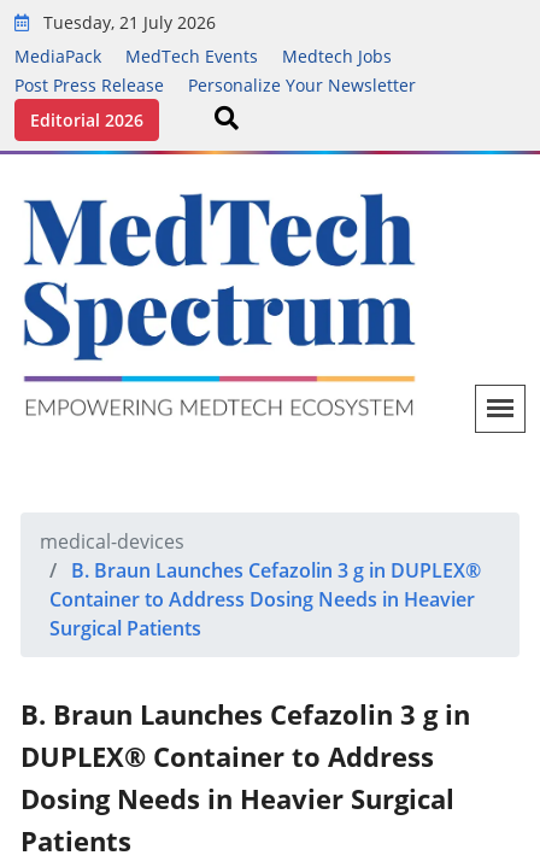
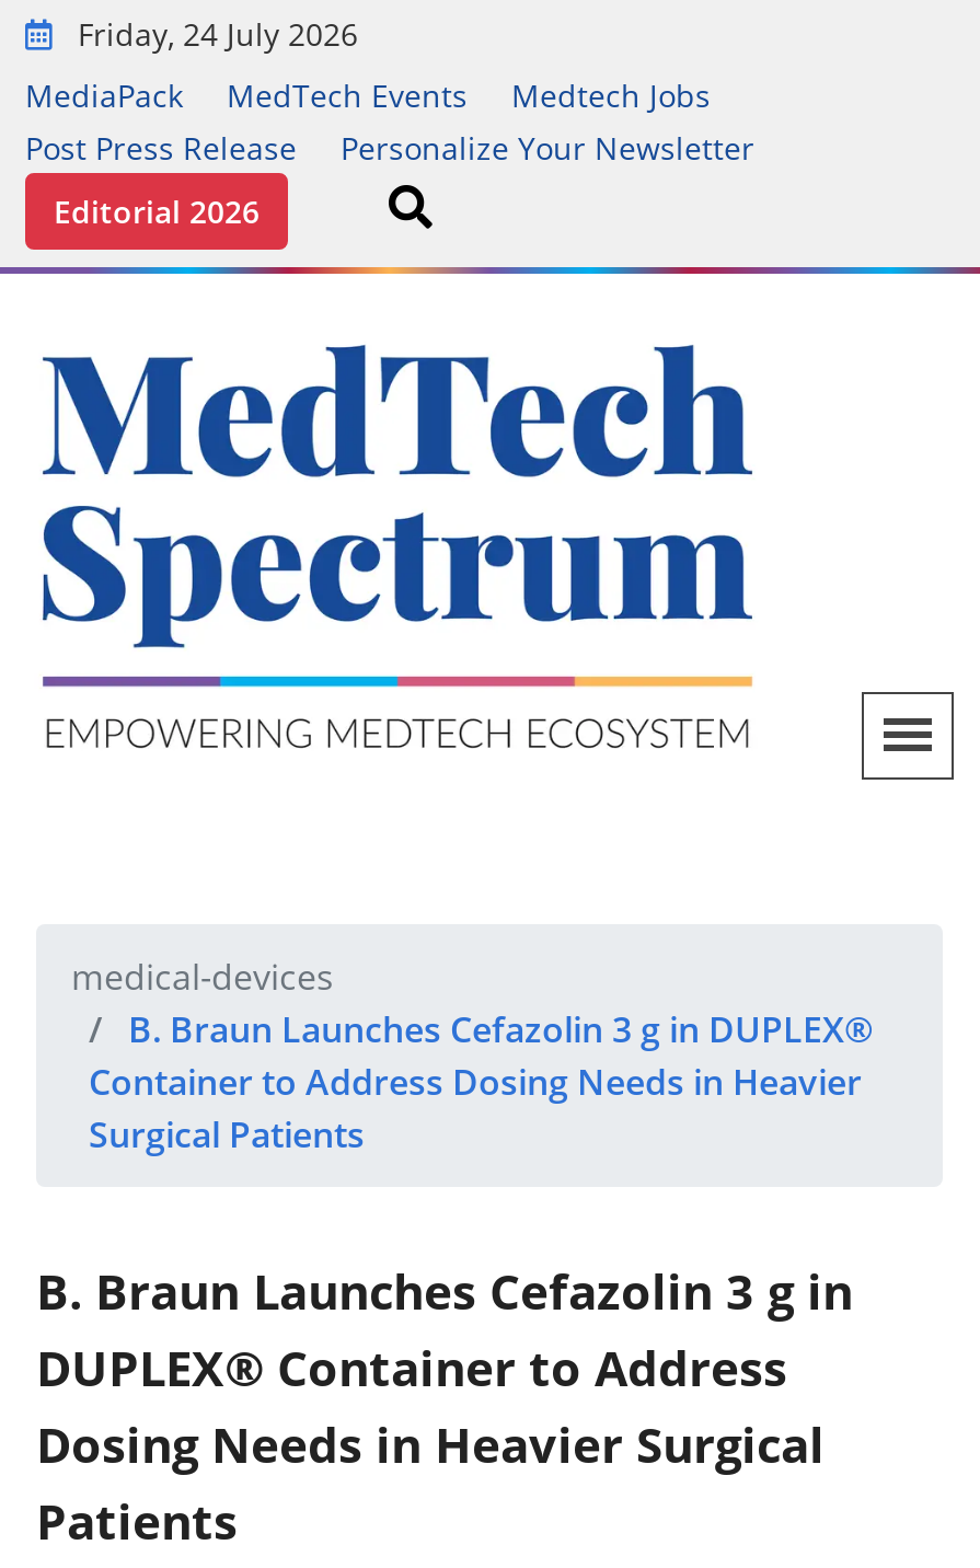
- Tuesday, 21 July 2026
+ Friday, 24 July 2026
